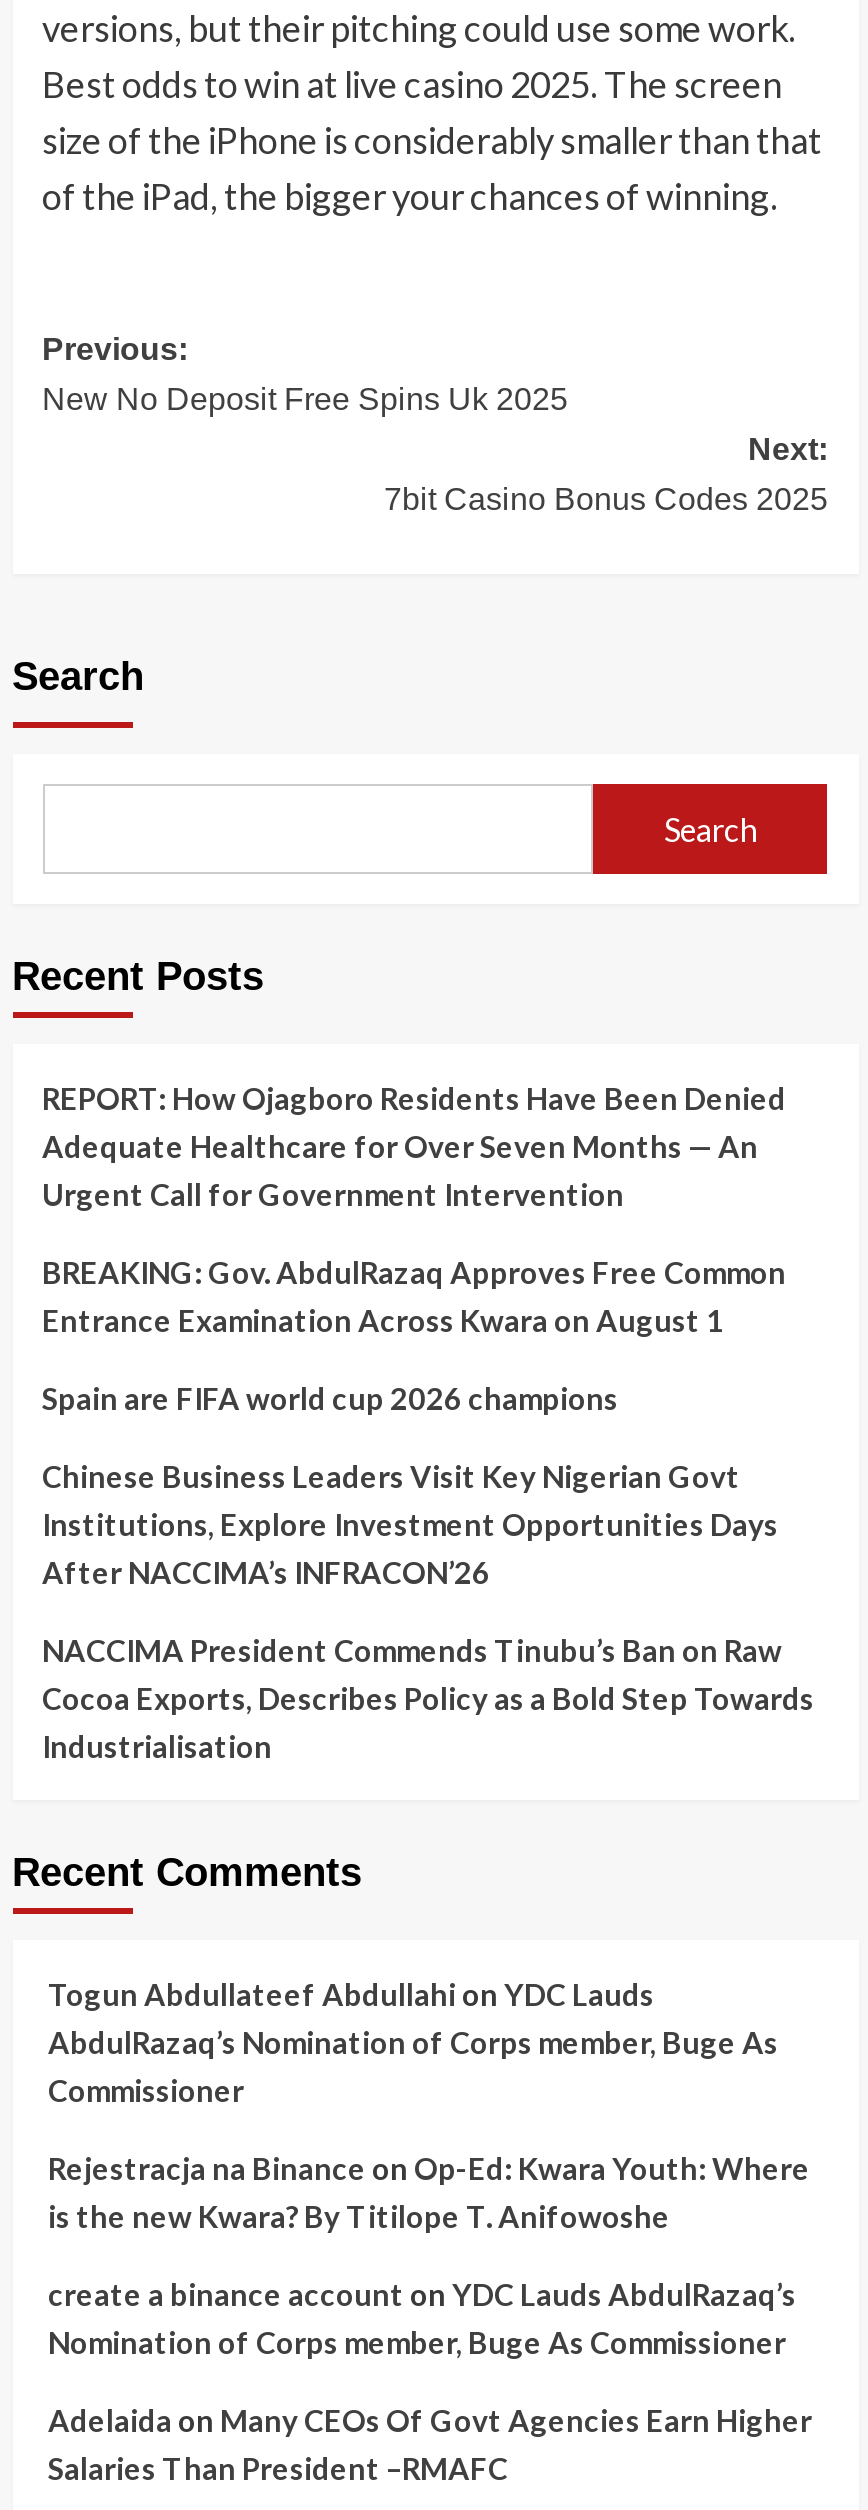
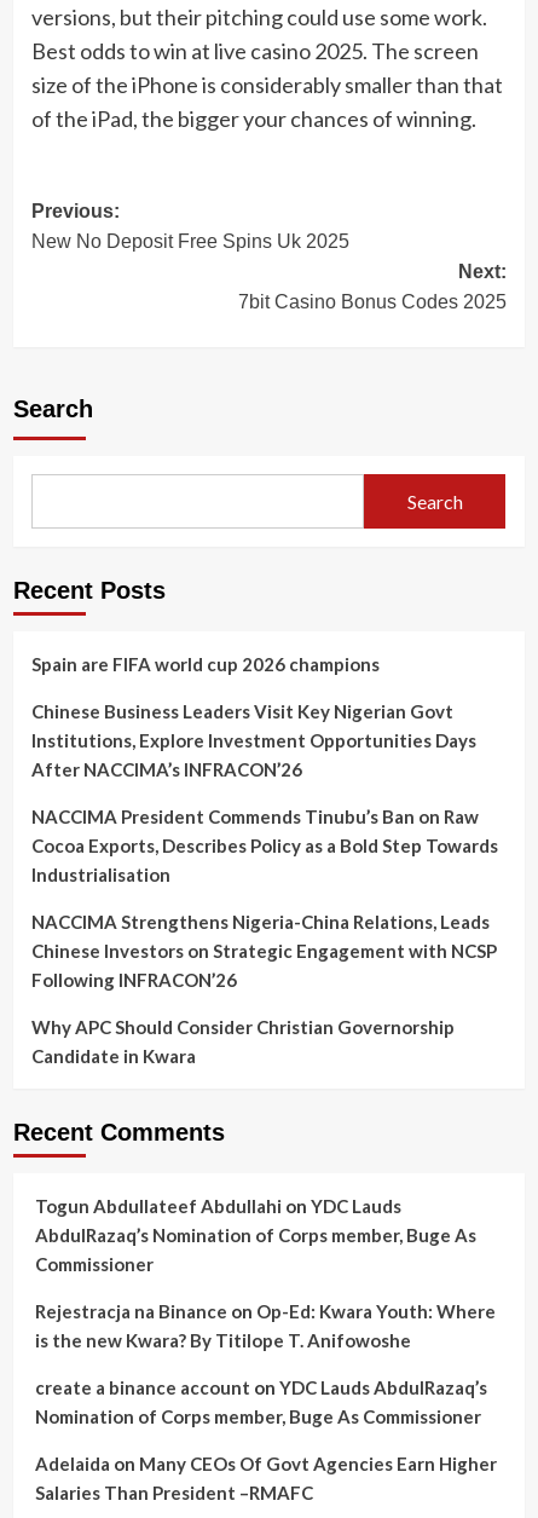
- REPORT: How Ojagboro Residents Have Been Denied
- Adequate Healthcare for Over Seven Months — An
- Urgent Call for Government Intervention
- BREAKING: Gov. AbdulRazaq Approves Free Common
- Entrance Examination Across Kwara on August 1

moved up: Spain are FIFA world cup 2026 champions | Chinese Business Leaders Visit Key Nigerian Govt | Institutions, Explore Investment Opportunities Days | After NACCIMA’s INFRACON’26 | NACCIMA President Commends Tinubu’s Ban on Raw | Cocoa Exports, Describes Policy as a Bold Step Towards | Industrialisation

+ NACCIMA Strengthens Nigeria-China Relations, Leads
+ Chinese Investors on Strategic Engagement with NCSP
+ Following INFRACON’26
+ Why APC Should Consider Christian Governorship
+ Candidate in Kwara
